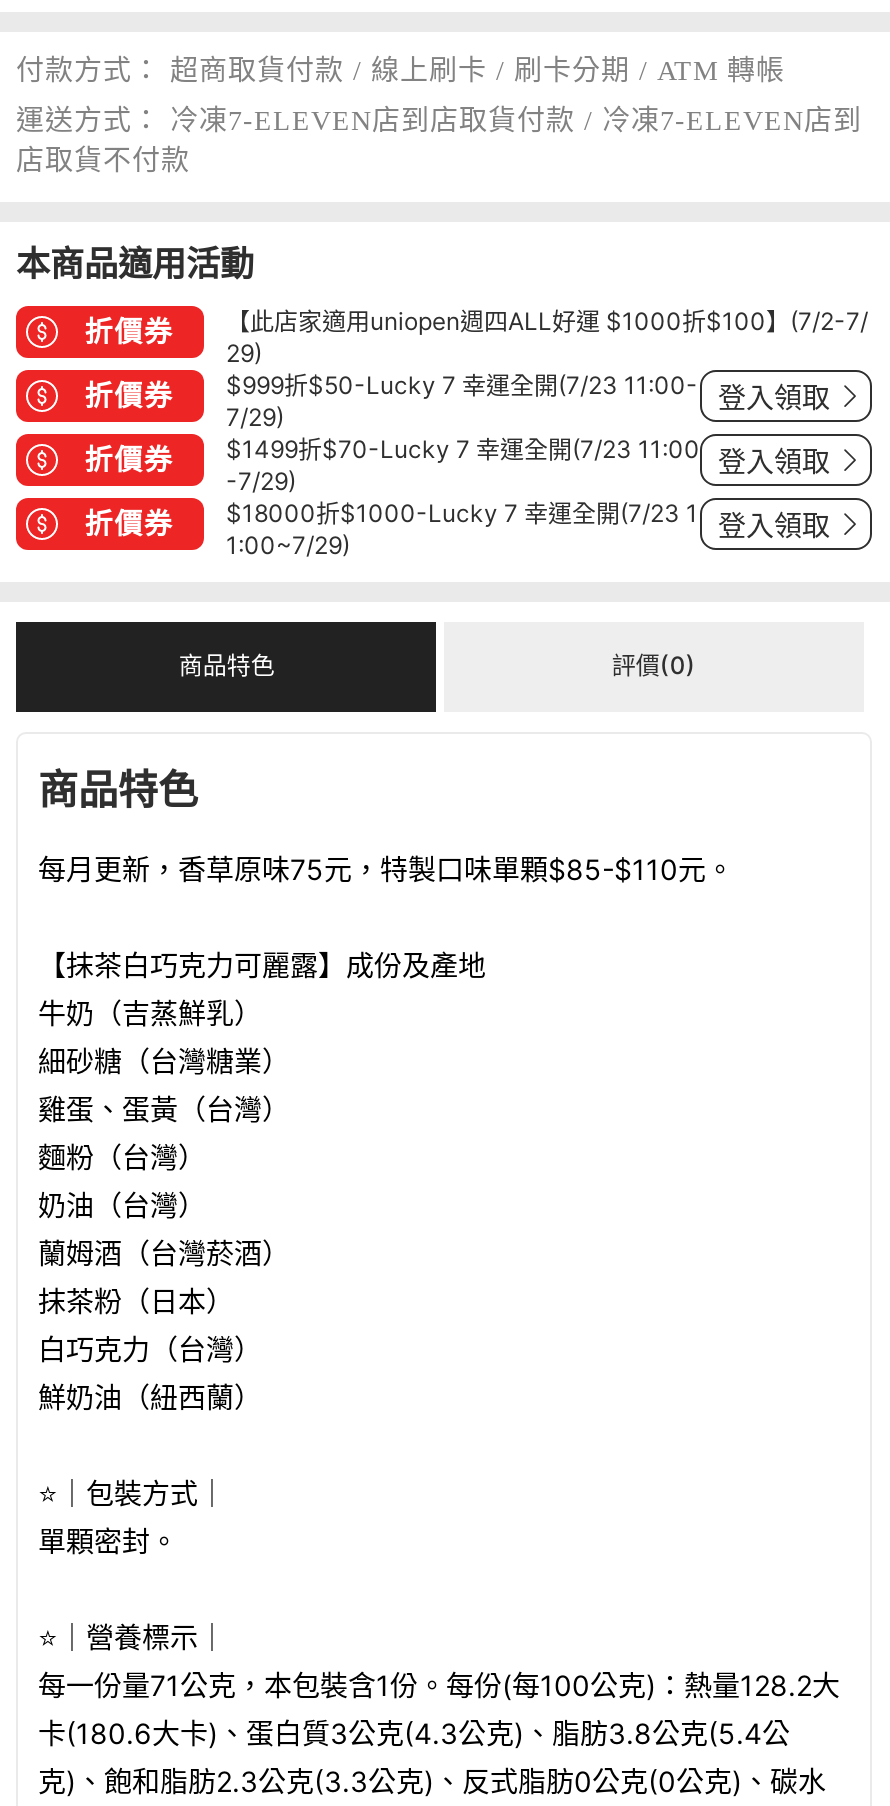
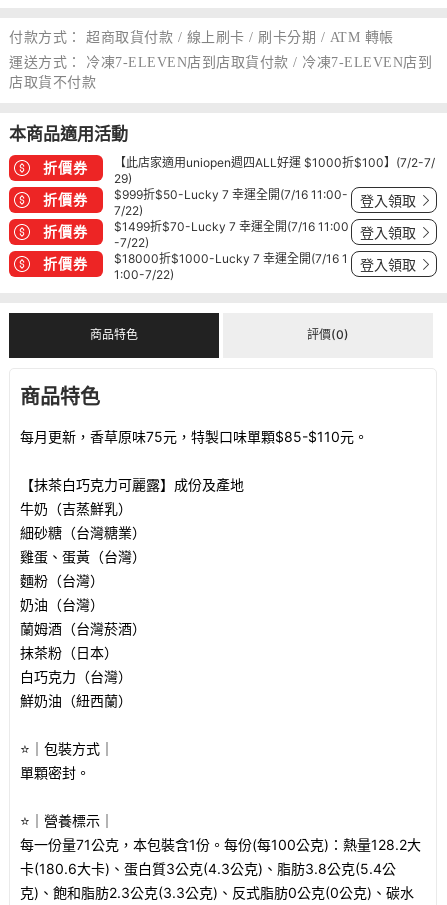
- $999折$50-Lucky 7 幸運全開(7/23 11:00-
+ $999折$50-Lucky 7 幸運全開(7/16 11:00-

- 7/29)
+ 7/22)

- $1499折$70-Lucky 7 幸運全開(7/23 11:00
+ $1499折$70-Lucky 7 幸運全開(7/16 11:00

- -7/29)
+ -7/22)

- $18000折$1000-Lucky 7 幸運全開(7/23 1
+ $18000折$1000-Lucky 7 幸運全開(7/16 1

- 1:00~7/29)
+ 1:00-7/22)
